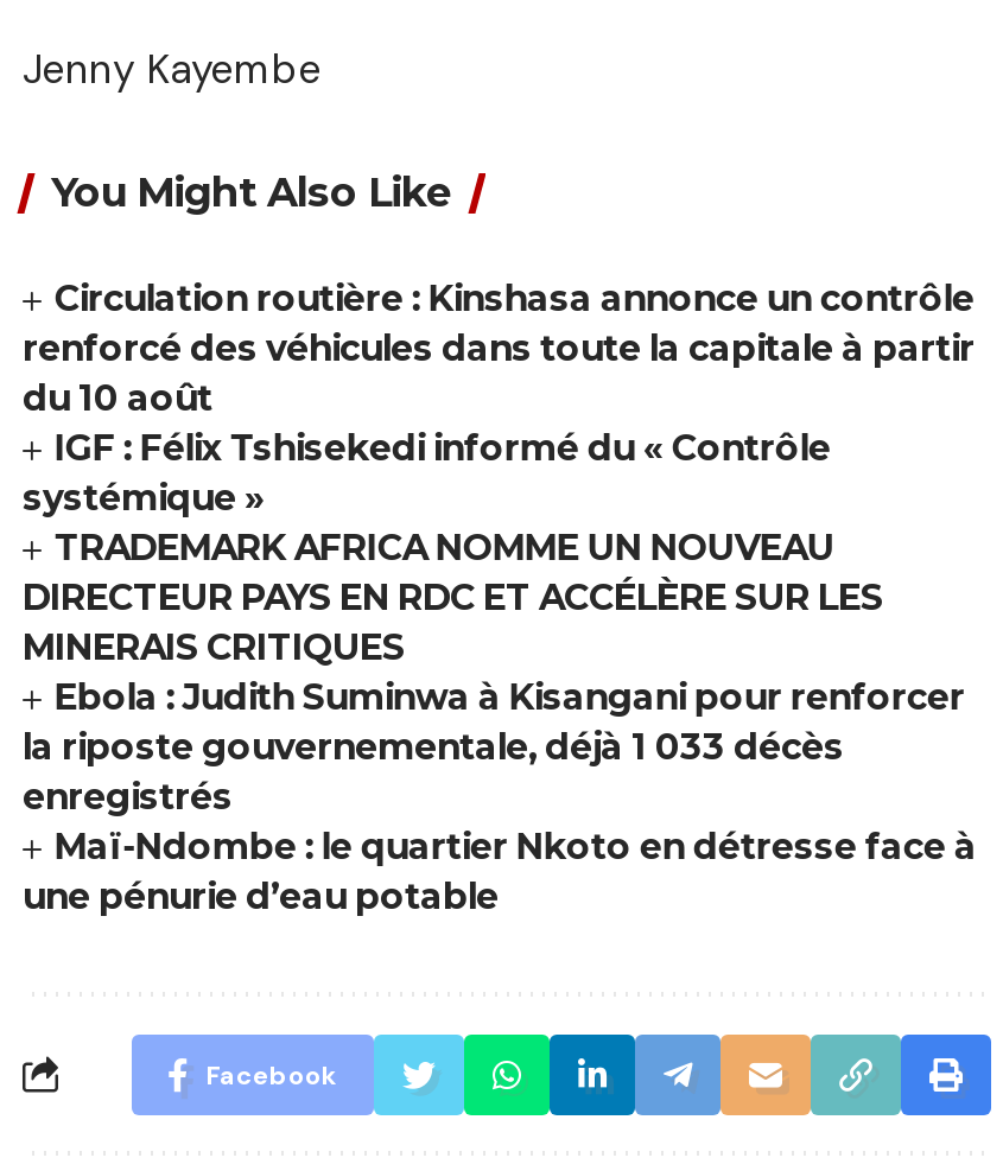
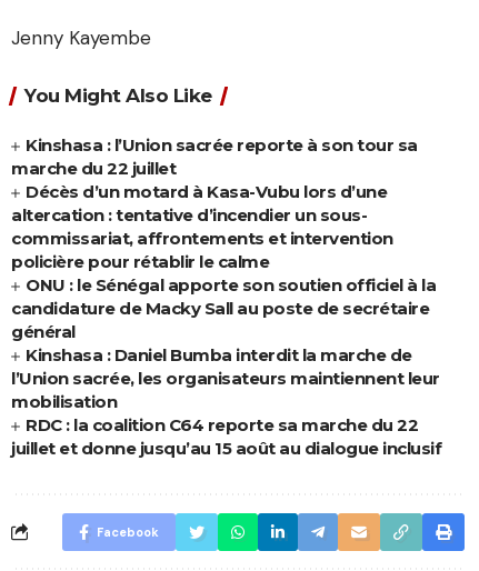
- Circulation routière : Kinshasa annonce un contrôle
- renforcé des véhicules dans toute la capitale à partir
- du 10 août
- IGF : Félix Tshisekedi informé du « Contrôle
- systémique »
- TRADEMARK AFRICA NOMME UN NOUVEAU
- DIRECTEUR PAYS EN RDC ET ACCÉLÈRE SUR LES
- MINERAIS CRITIQUES
- Ebola : Judith Suminwa à Kisangani pour renforcer
- la riposte gouvernementale, déjà 1 033 décès
- enregistrés
- Maï-Ndombe : le quartier Nkoto en détresse face à
- une pénurie d’eau potable
+ Kinshasa : l’Union sacrée reporte à son tour sa
+ marche du 22 juillet
+ Décès d’un motard à Kasa-Vubu lors d’une
+ altercation : tentative d’incendier un sous-
+ commissariat, affrontements et intervention
+ policière pour rétablir le calme
+ ONU : le Sénégal apporte son soutien officiel à la
+ candidature de Macky Sall au poste de secrétaire
+ général
+ Kinshasa : Daniel Bumba interdit la marche de
+ l’Union sacrée, les organisateurs maintiennent leur
+ mobilisation
+ RDC : la coalition C64 reporte sa marche du 22
+ juillet et donne jusqu’au 15 août au dialogue inclusif
